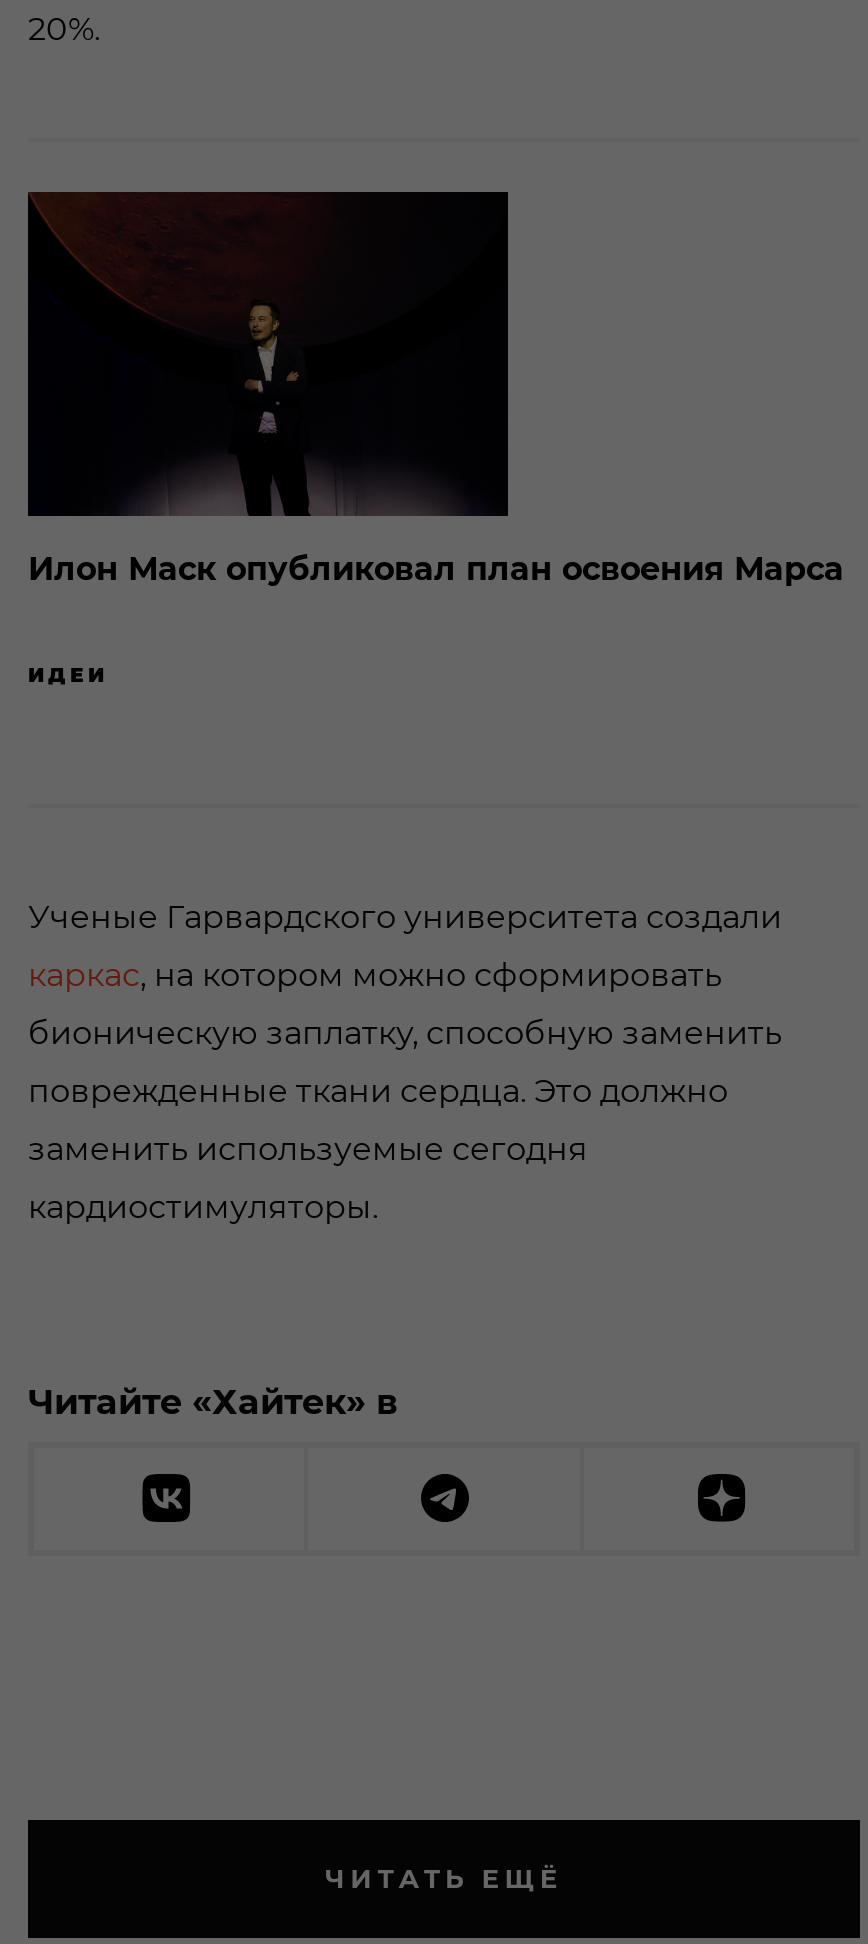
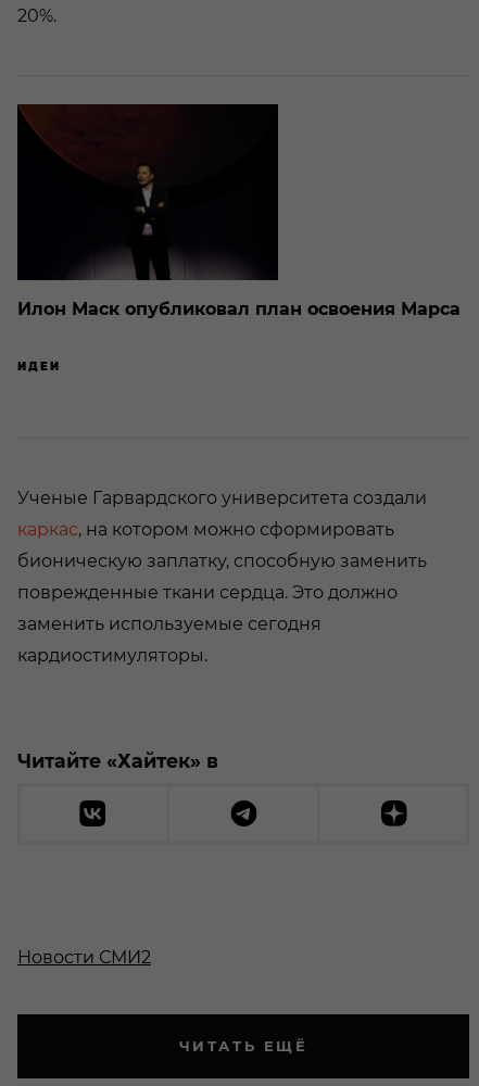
+ Новости СМИ2
